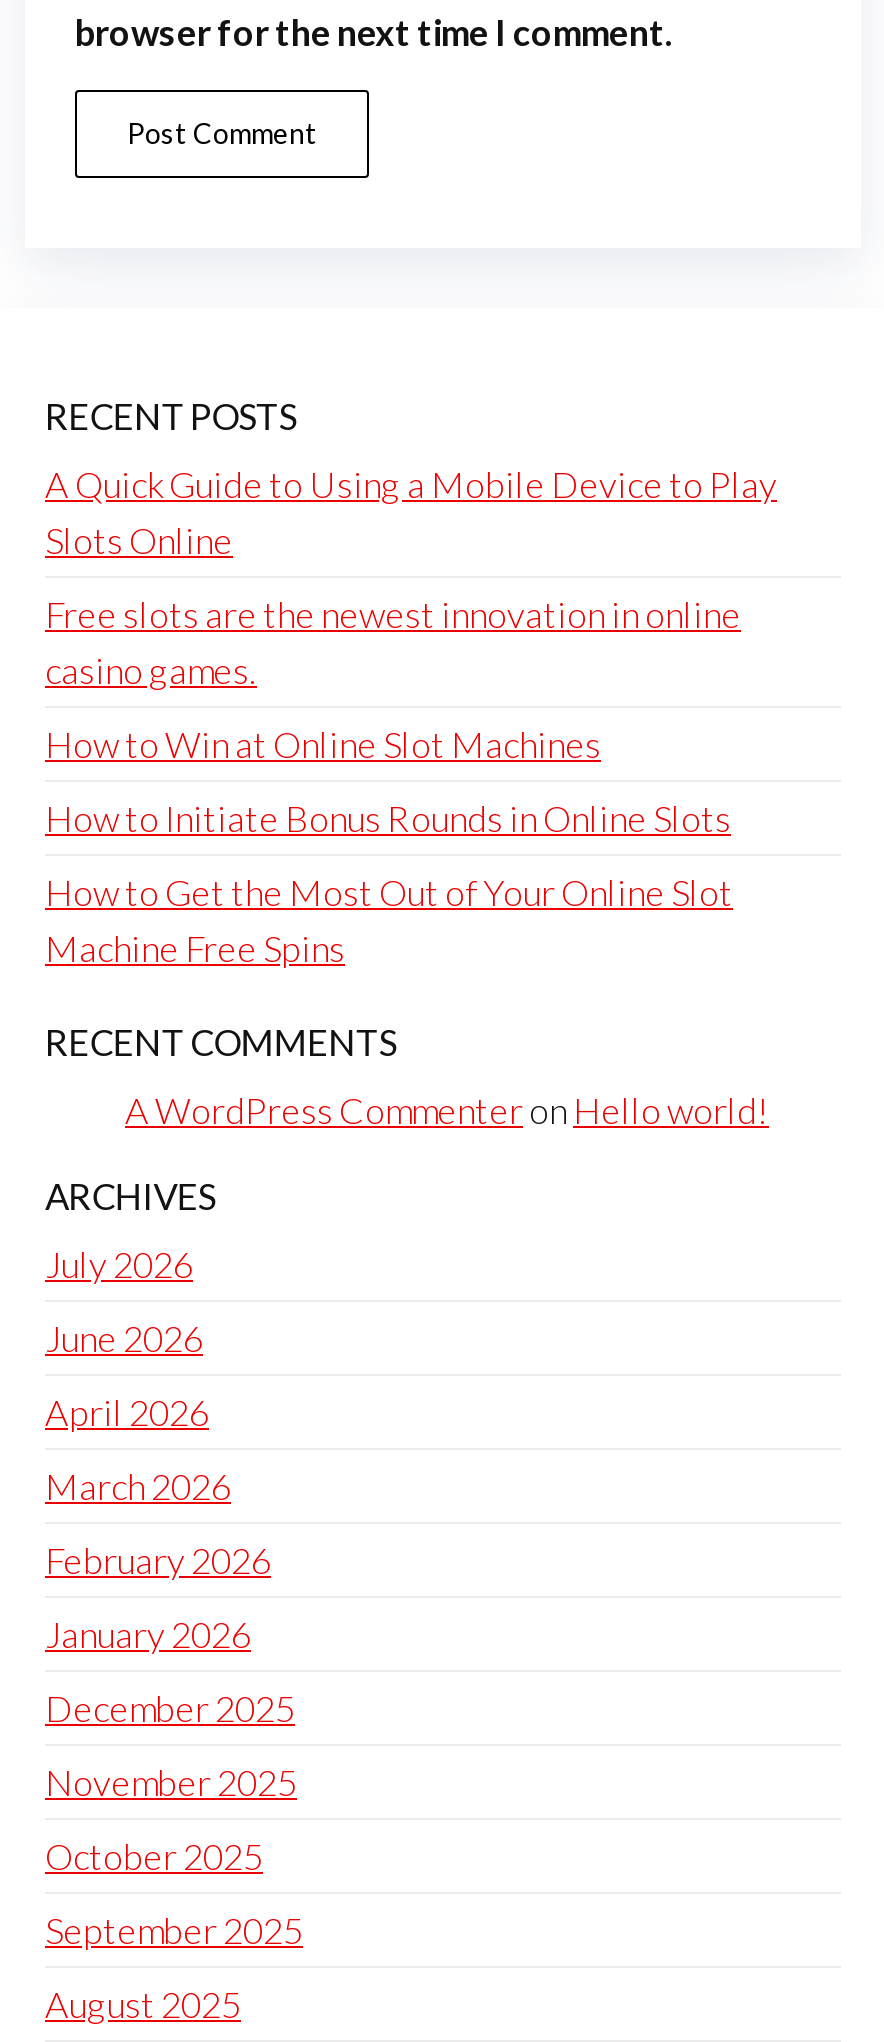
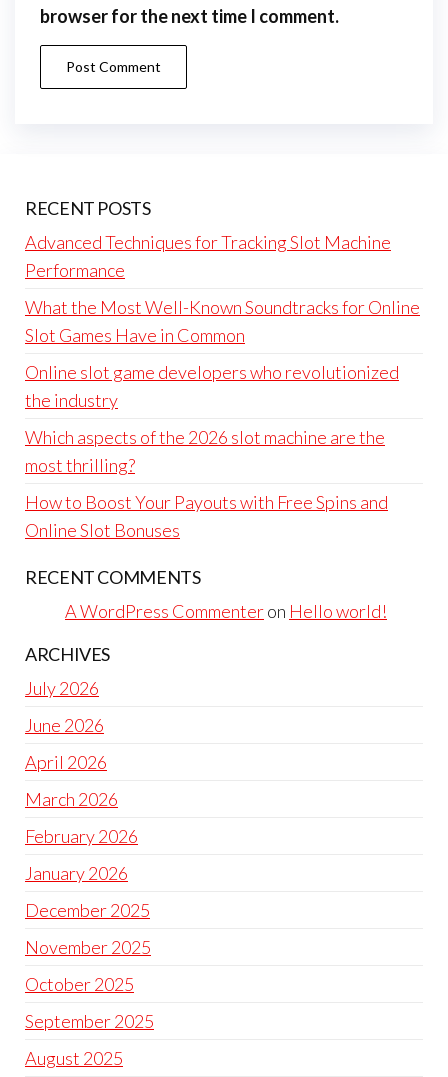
- A Quick Guide to Using a Mobile Device to Play
- Slots Online
+ Advanced Techniques for Tracking Slot Machine
+ Performance

- Free slots are the newest innovation in online
- casino games.
+ What the Most Well-Known Soundtracks for Online
+ Slot Games Have in Common

- How to Win at Online Slot Machines
+ Online slot game developers who revolutionized
+ the industry

- How to Initiate Bonus Rounds in Online Slots
+ Which aspects of the 2026 slot machine are the
+ most thrilling?

- How to Get the Most Out of Your Online Slot
- Machine Free Spins
+ How to Boost Your Payouts with Free Spins and
+ Online Slot Bonuses
